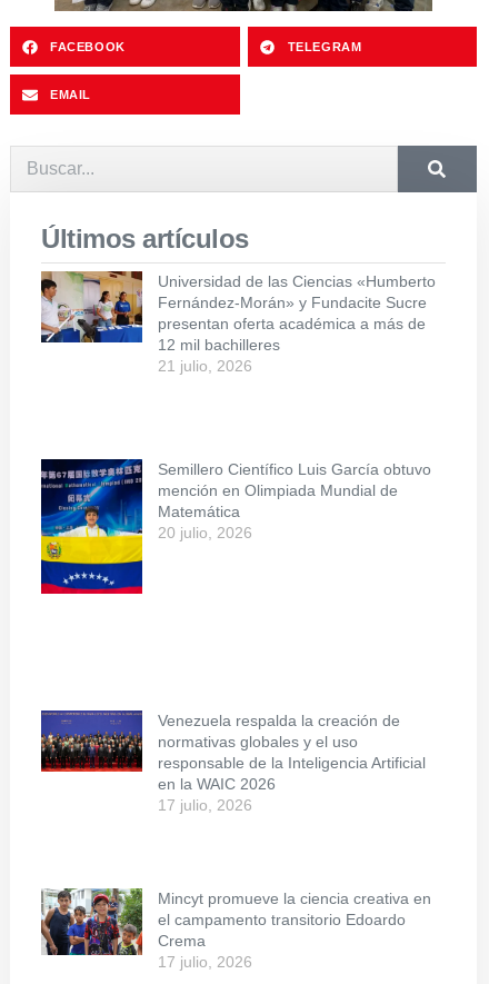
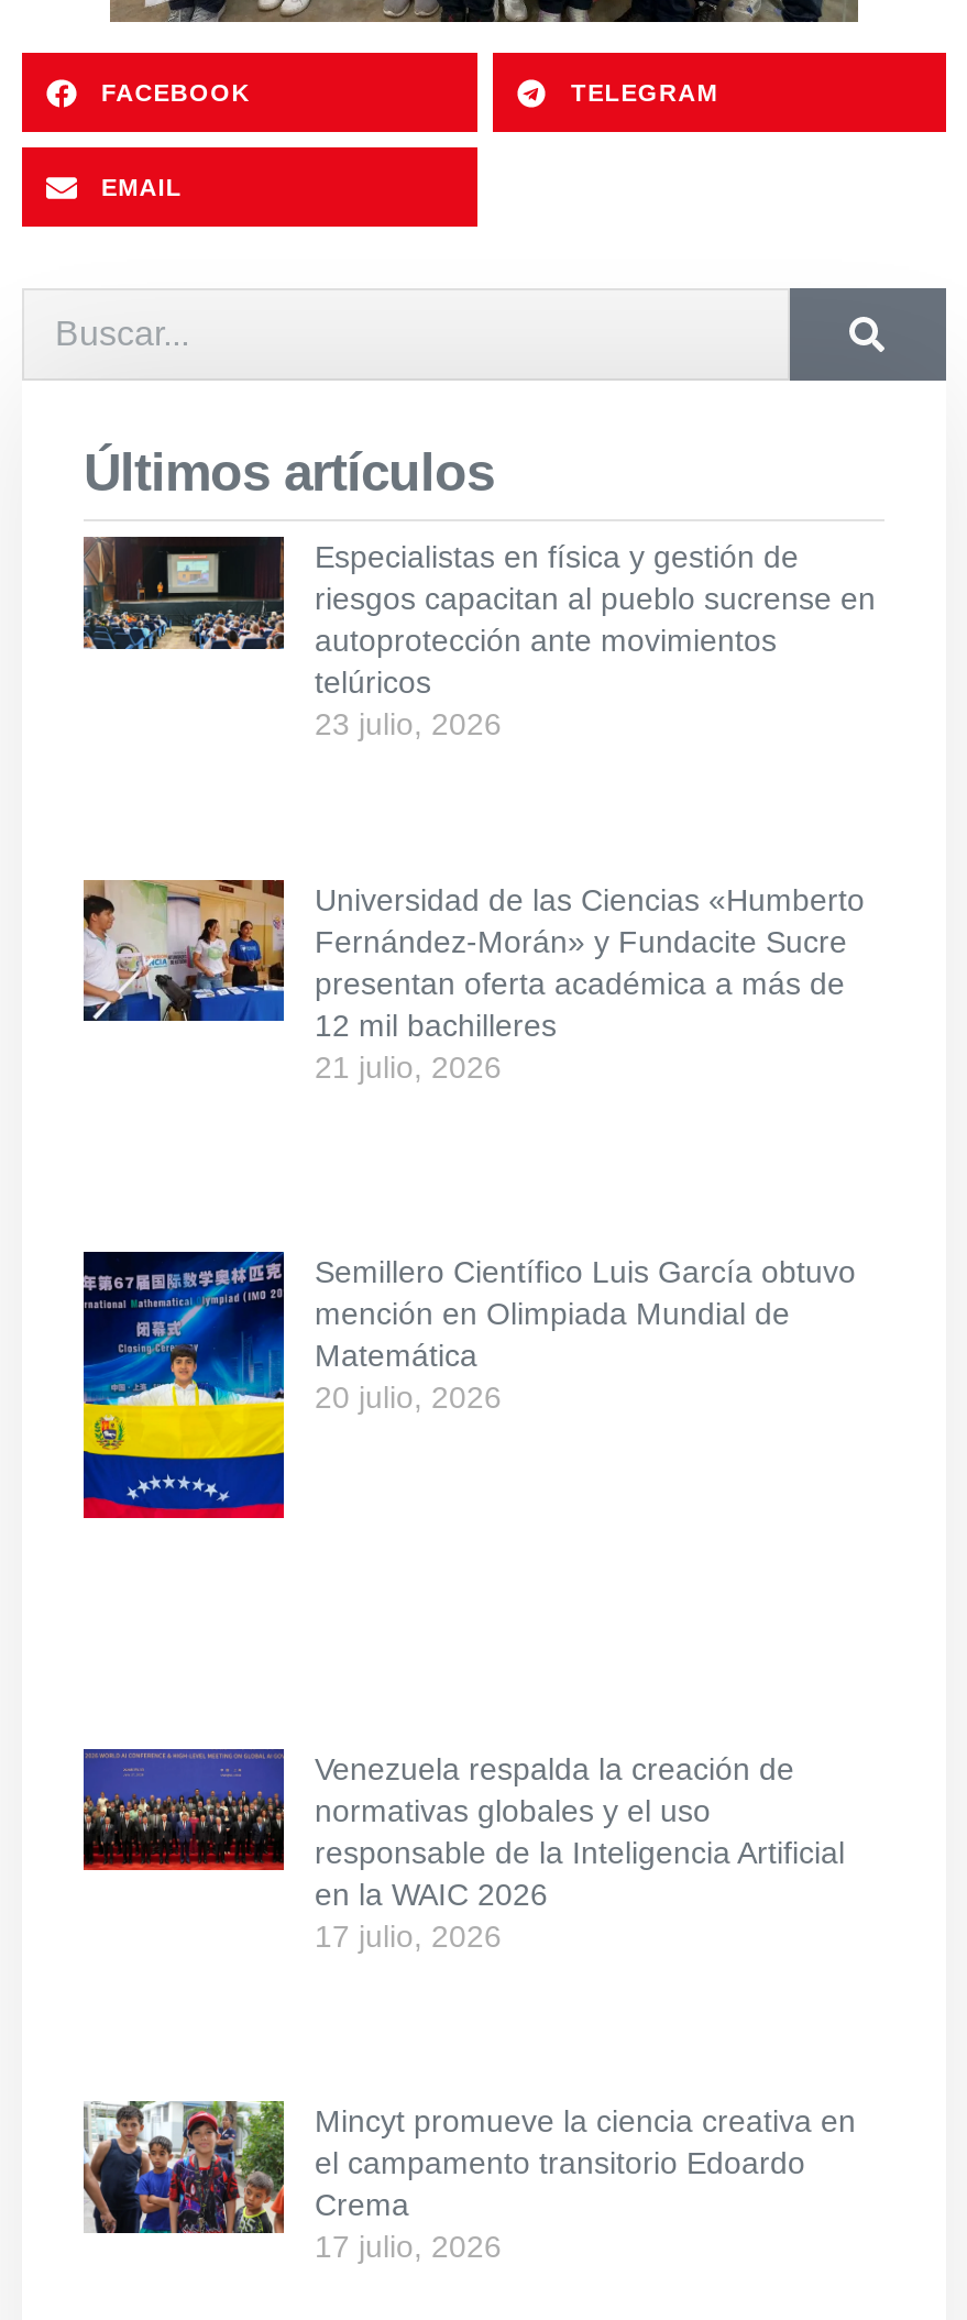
+ [image]
+ Especialistas en física y gestión de
+ riesgos capacitan al pueblo sucrense en
+ autoprotección ante movimientos
+ telúricos
+ 23 julio, 2026
